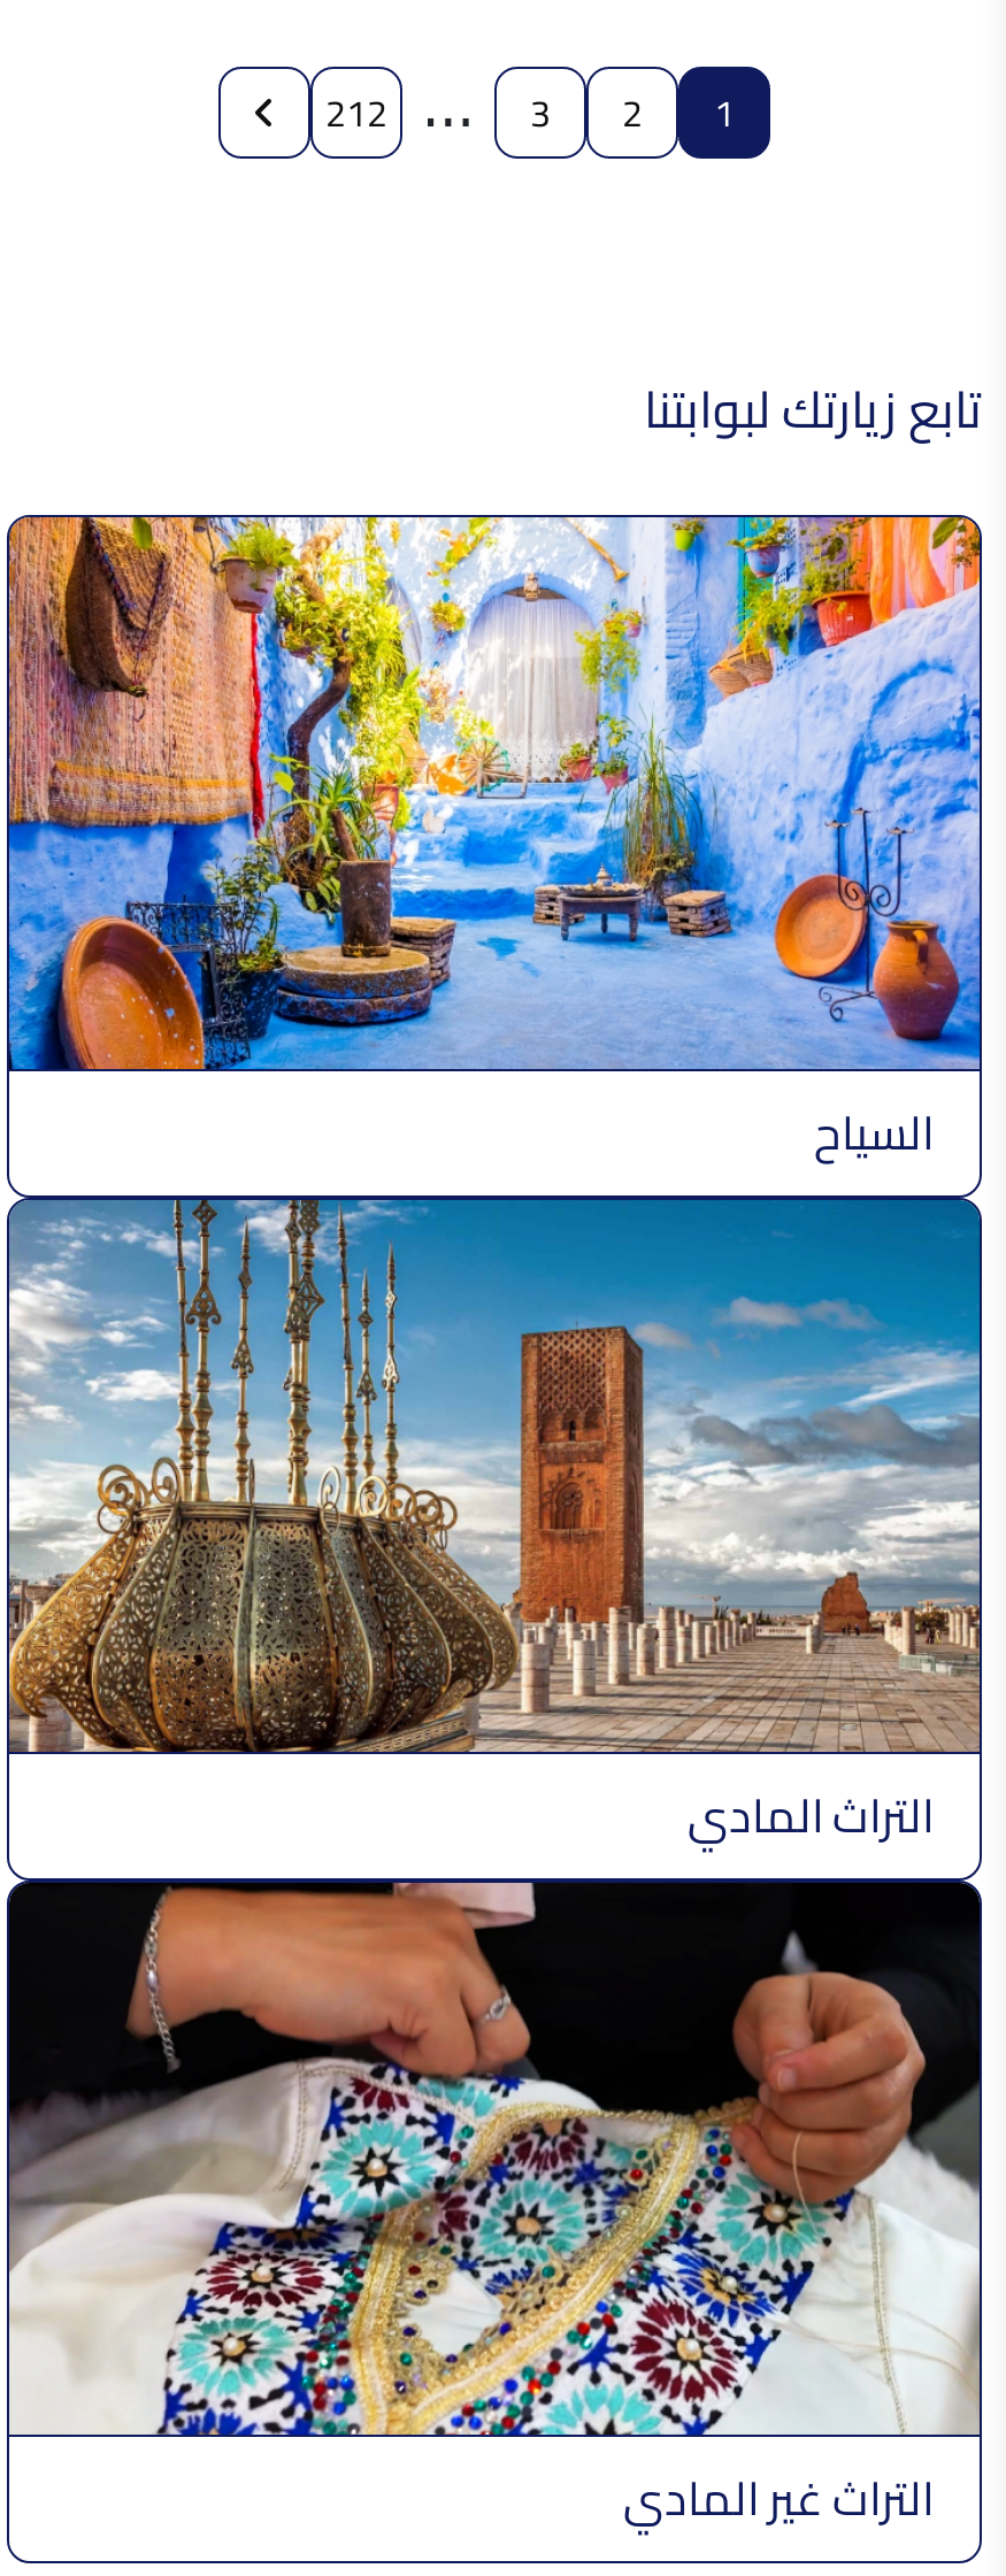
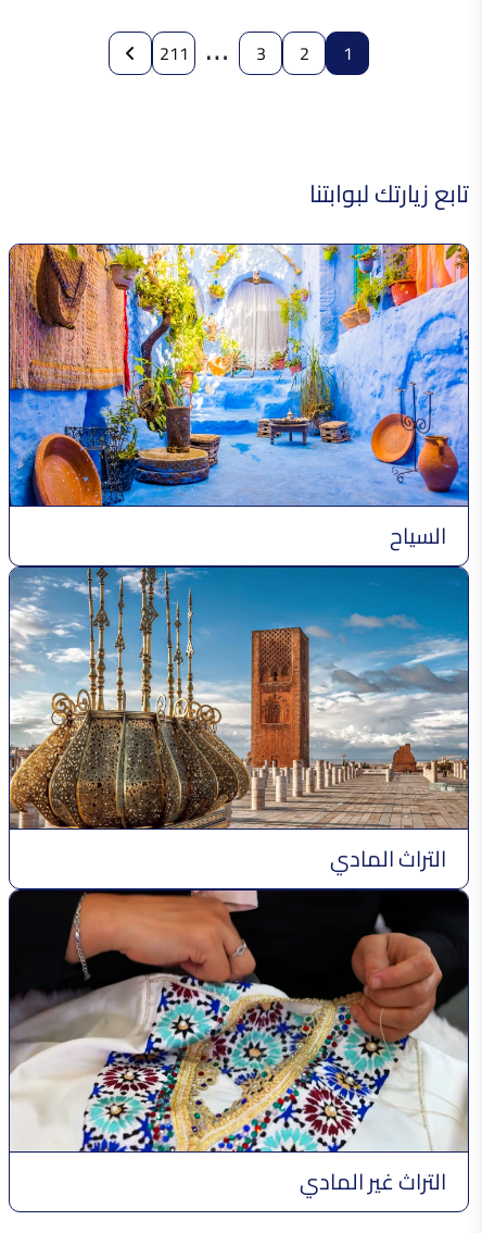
- 212
+ 211
